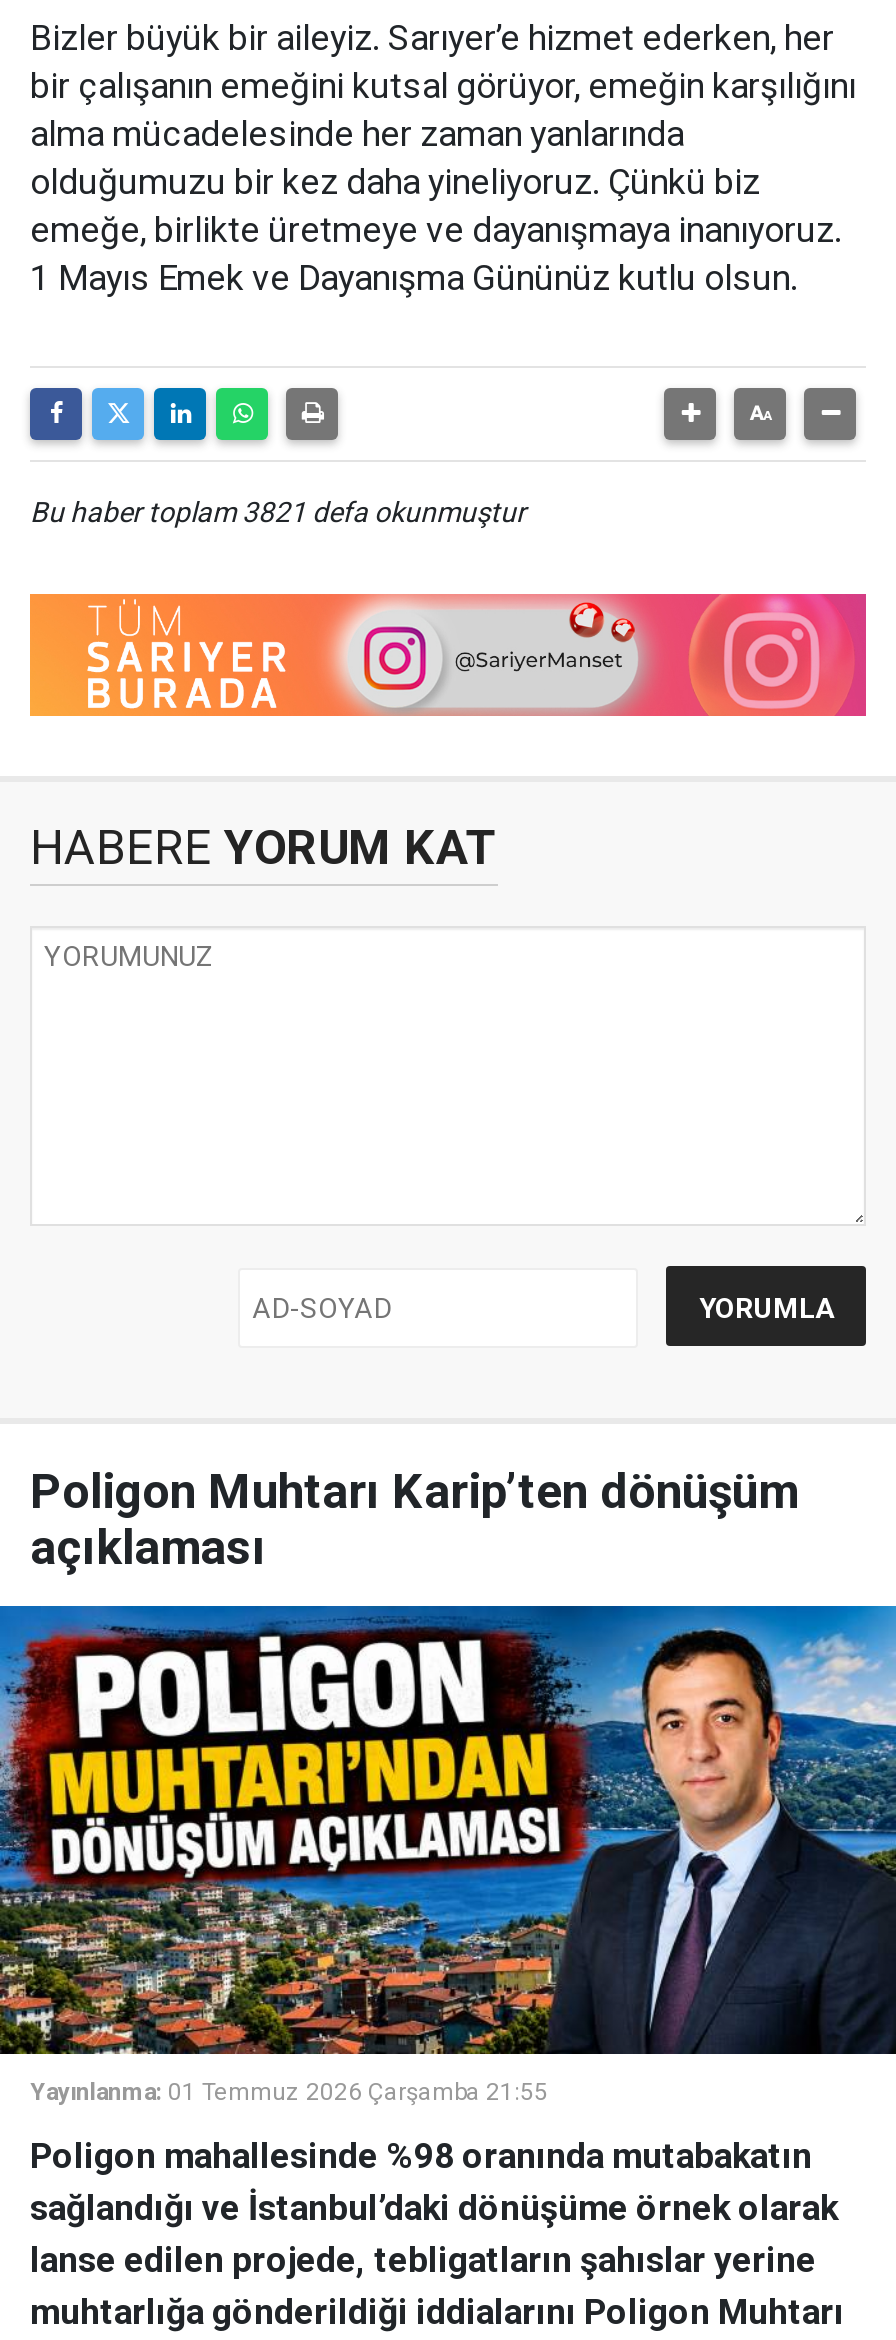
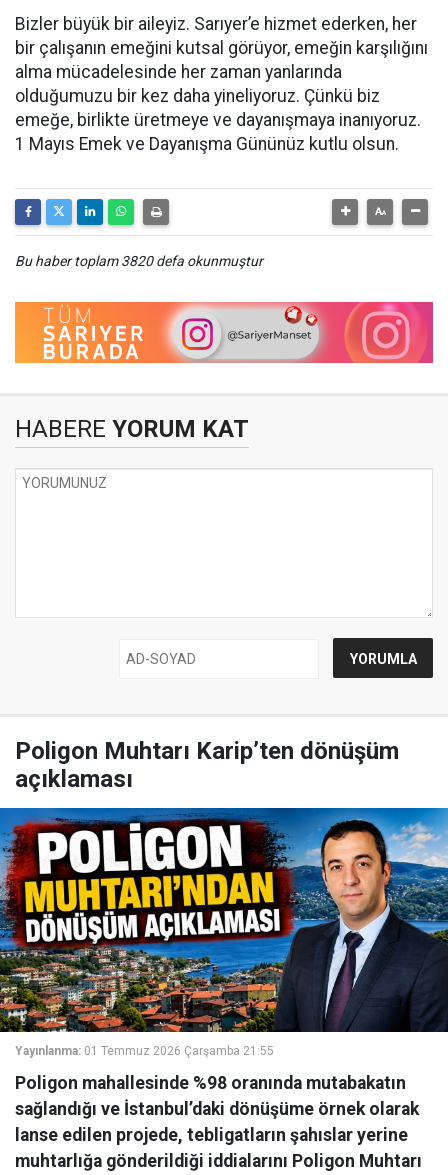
- Bu haber toplam 3821 defa okunmuştur
+ Bu haber toplam 3820 defa okunmuştur
